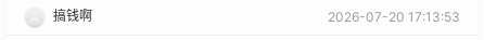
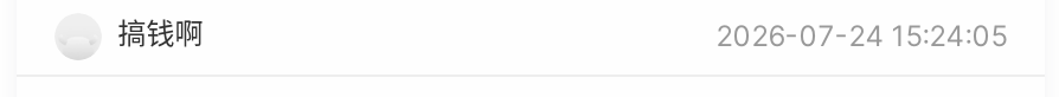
- 2026-07-20 17:13:53
+ 2026-07-24 15:24:05
